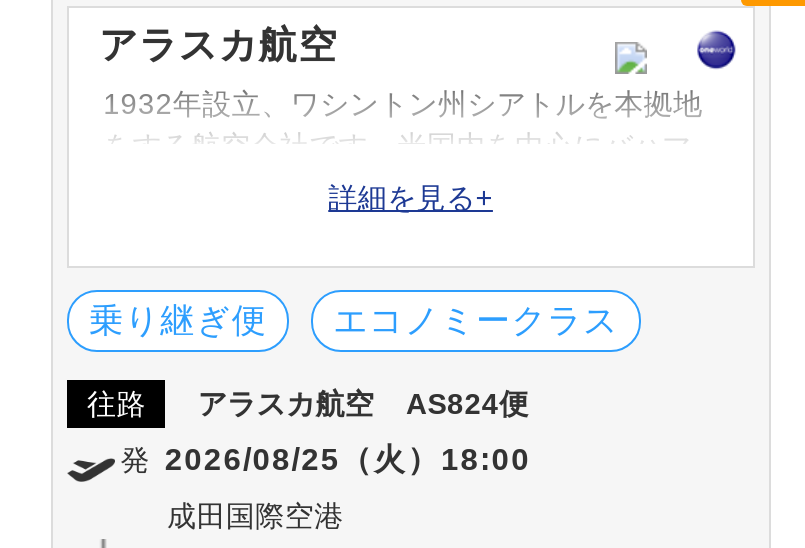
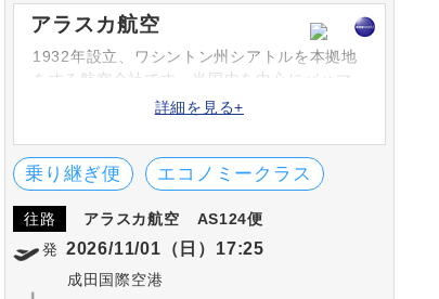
- 往路 アラスカ航空 AS824便
+ 往路 アラスカ航空 AS124便

- 発 2026/08/25（火）18:00
+ 発 2026/11/01（日）17:25
